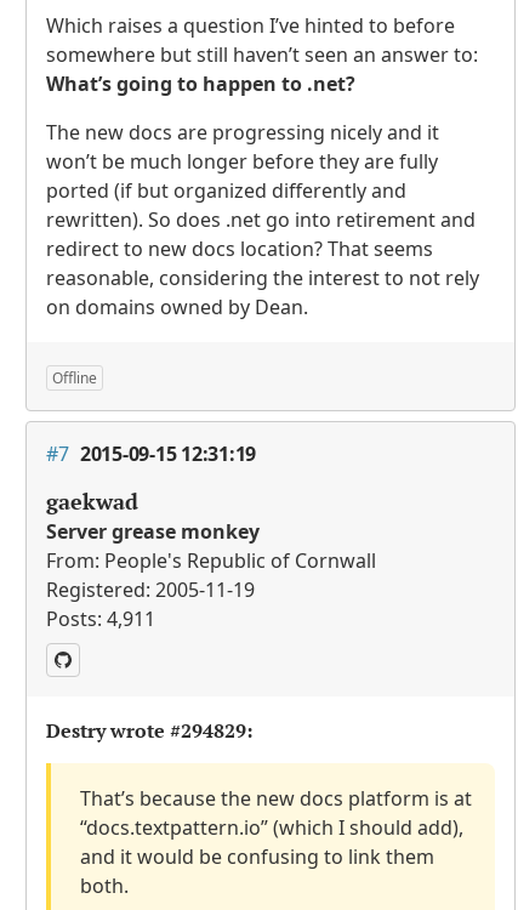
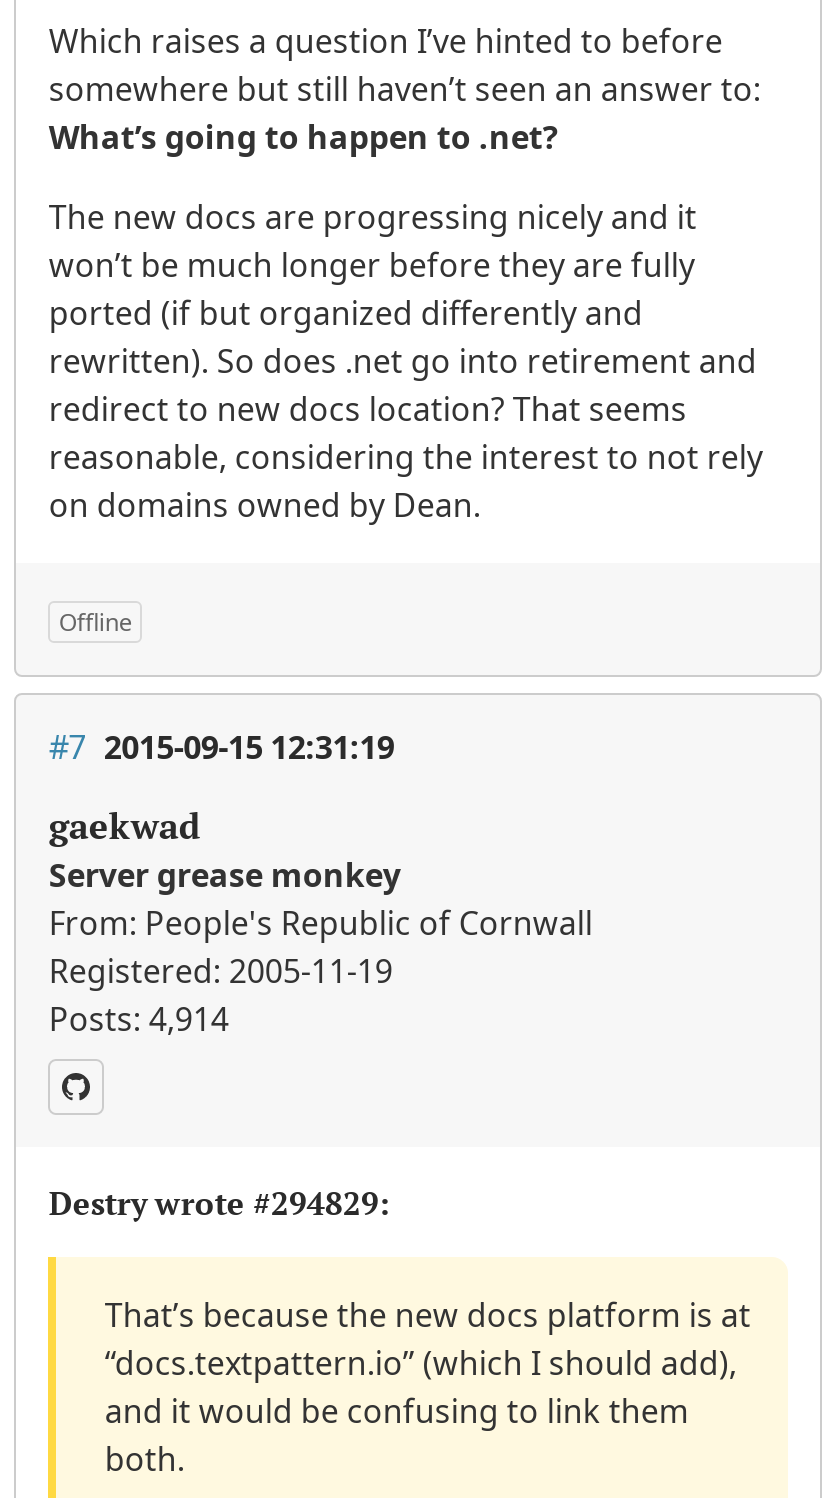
- Posts: 4,911
+ Posts: 4,914
